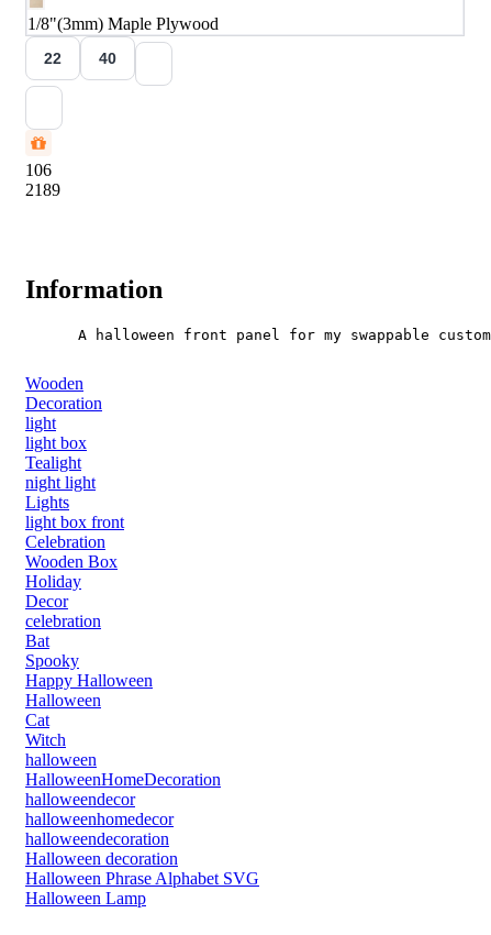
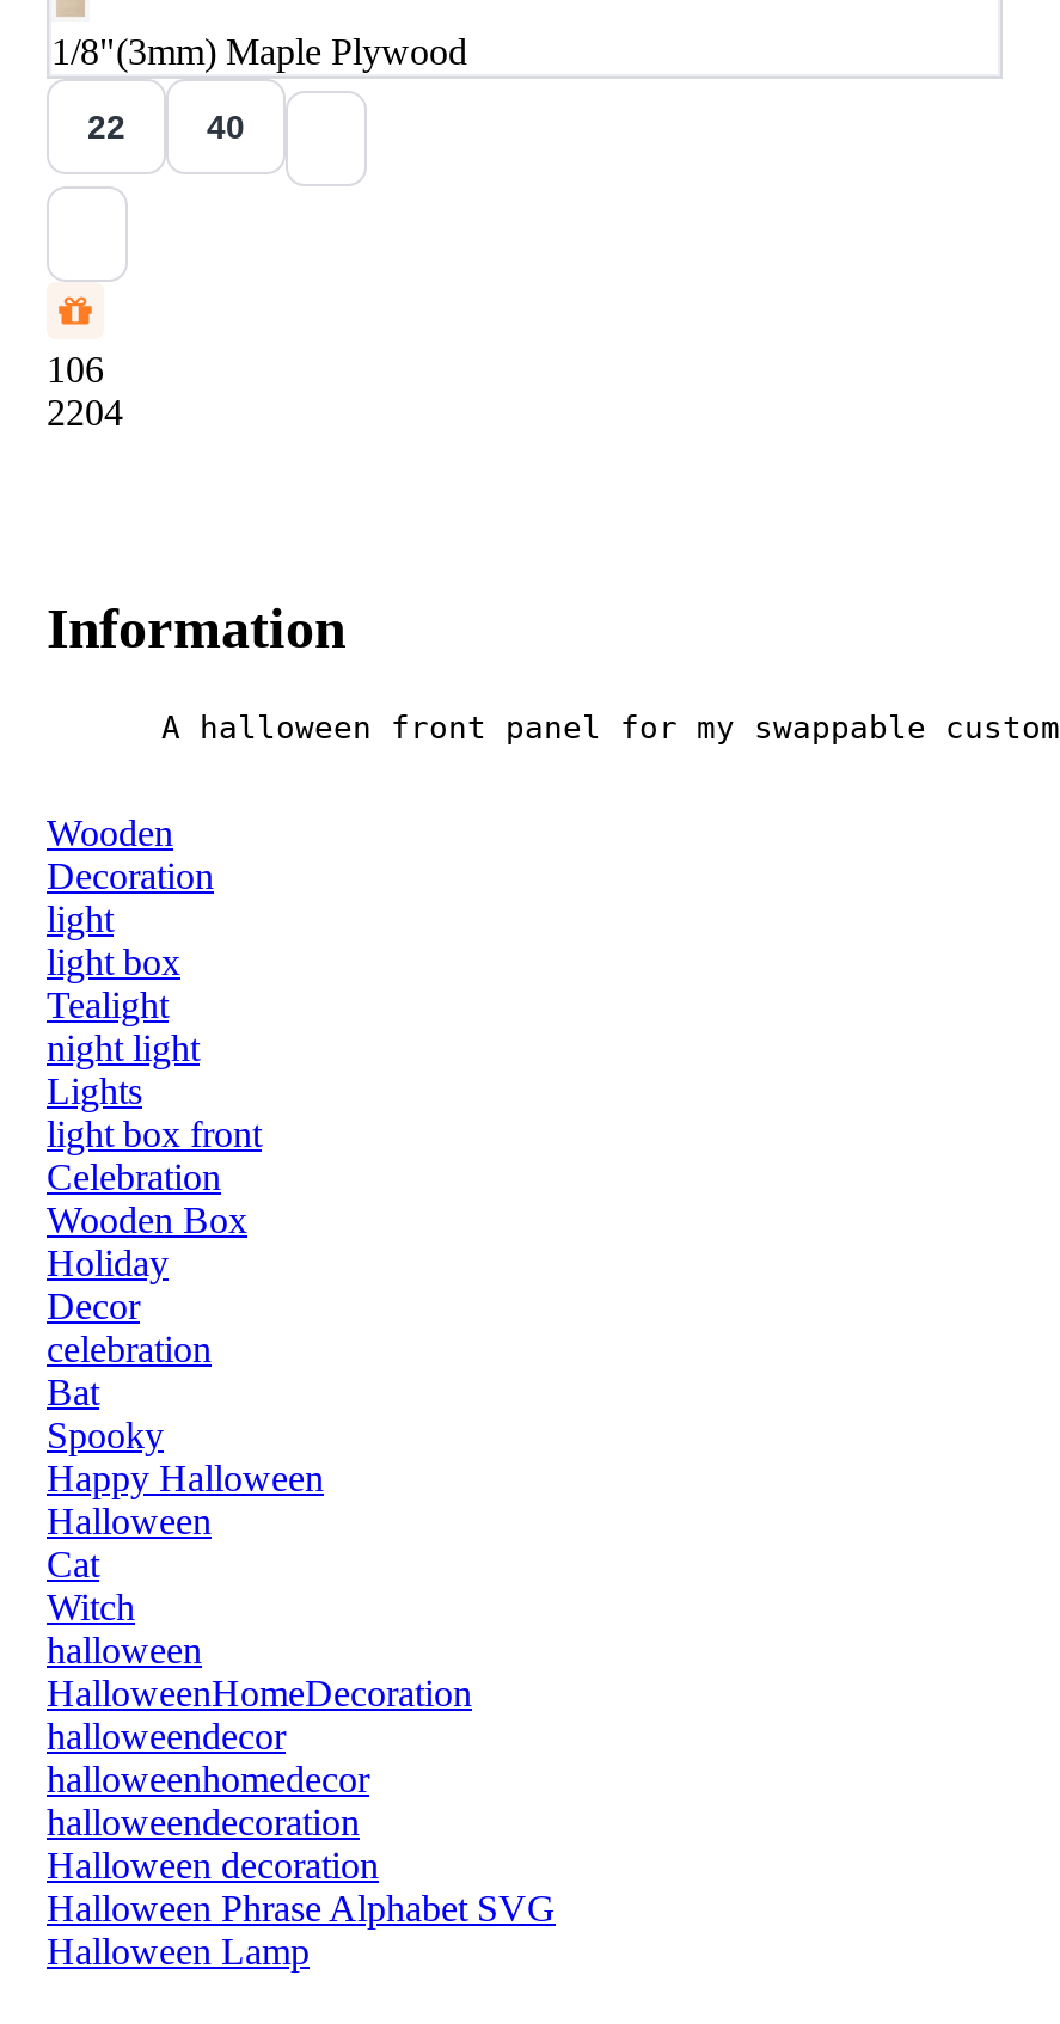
- 2189
+ 2204
